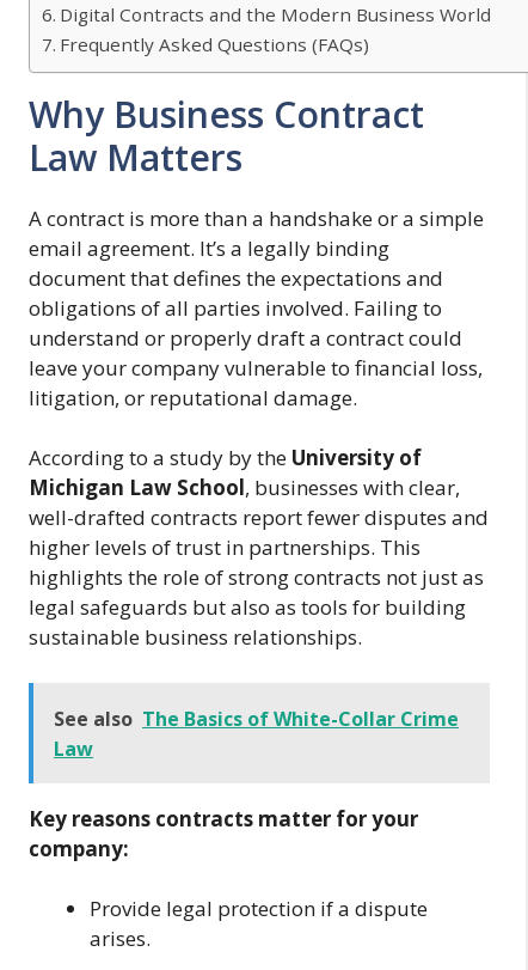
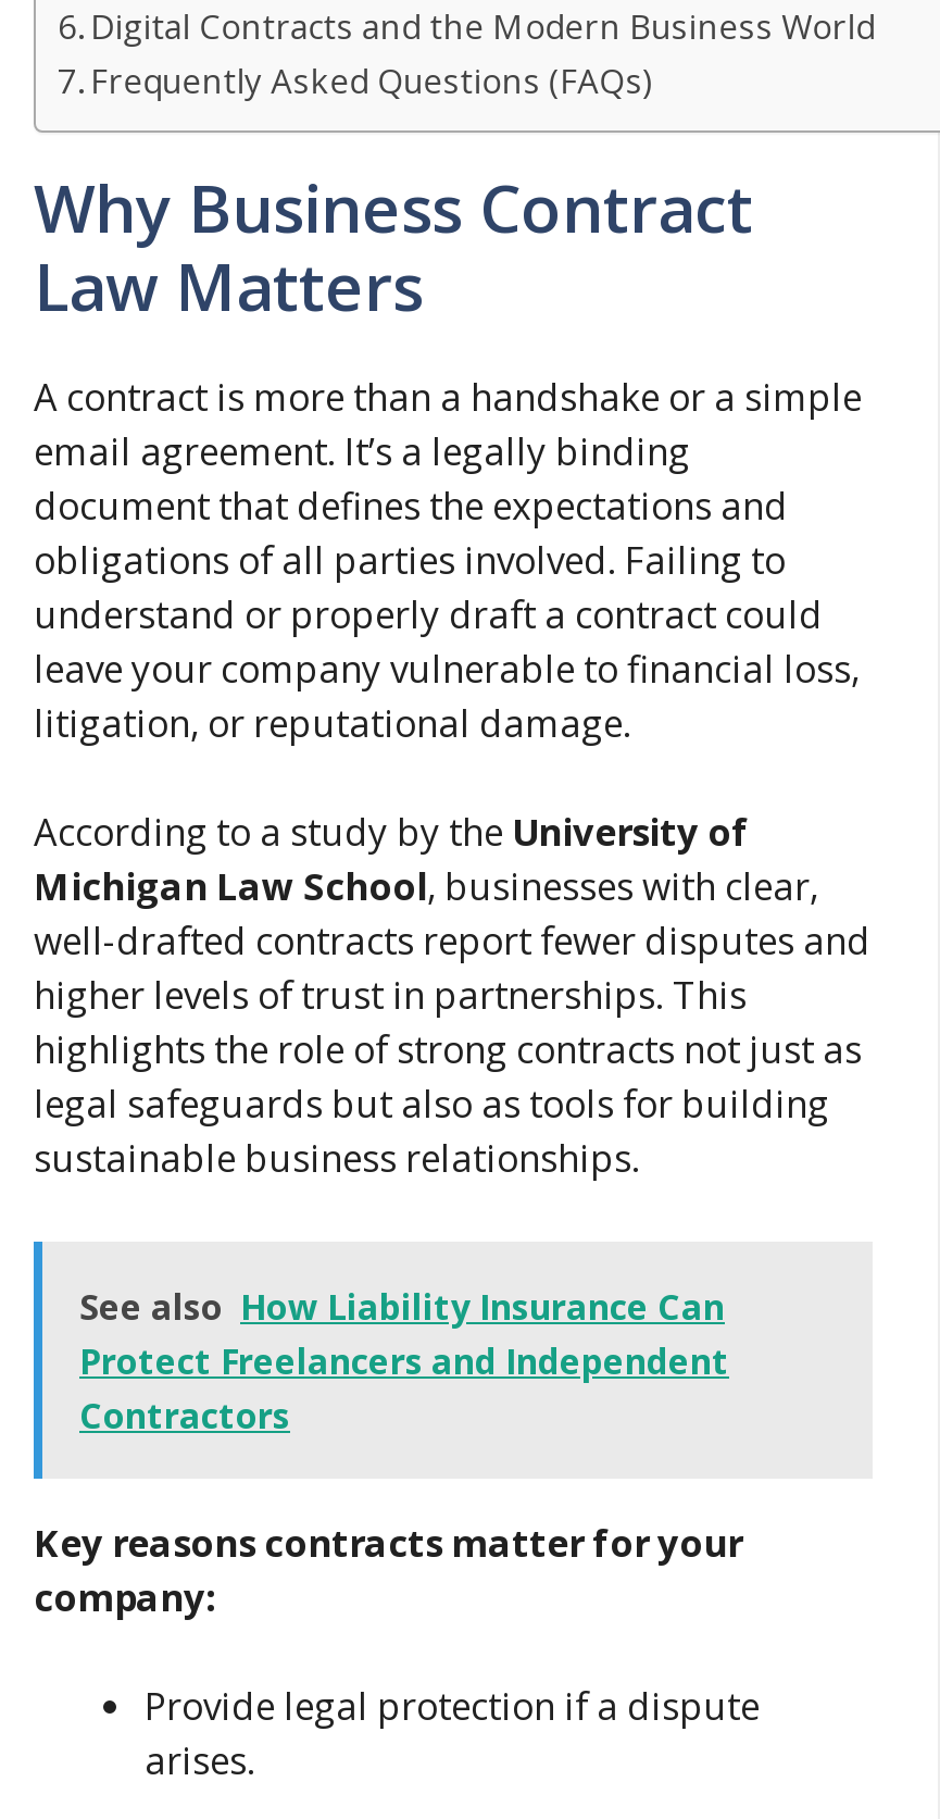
- See also The Basics of White-Collar Crime
- Law
+ See also How Liability Insurance Can
+ Protect Freelancers and Independent
+ Contractors
